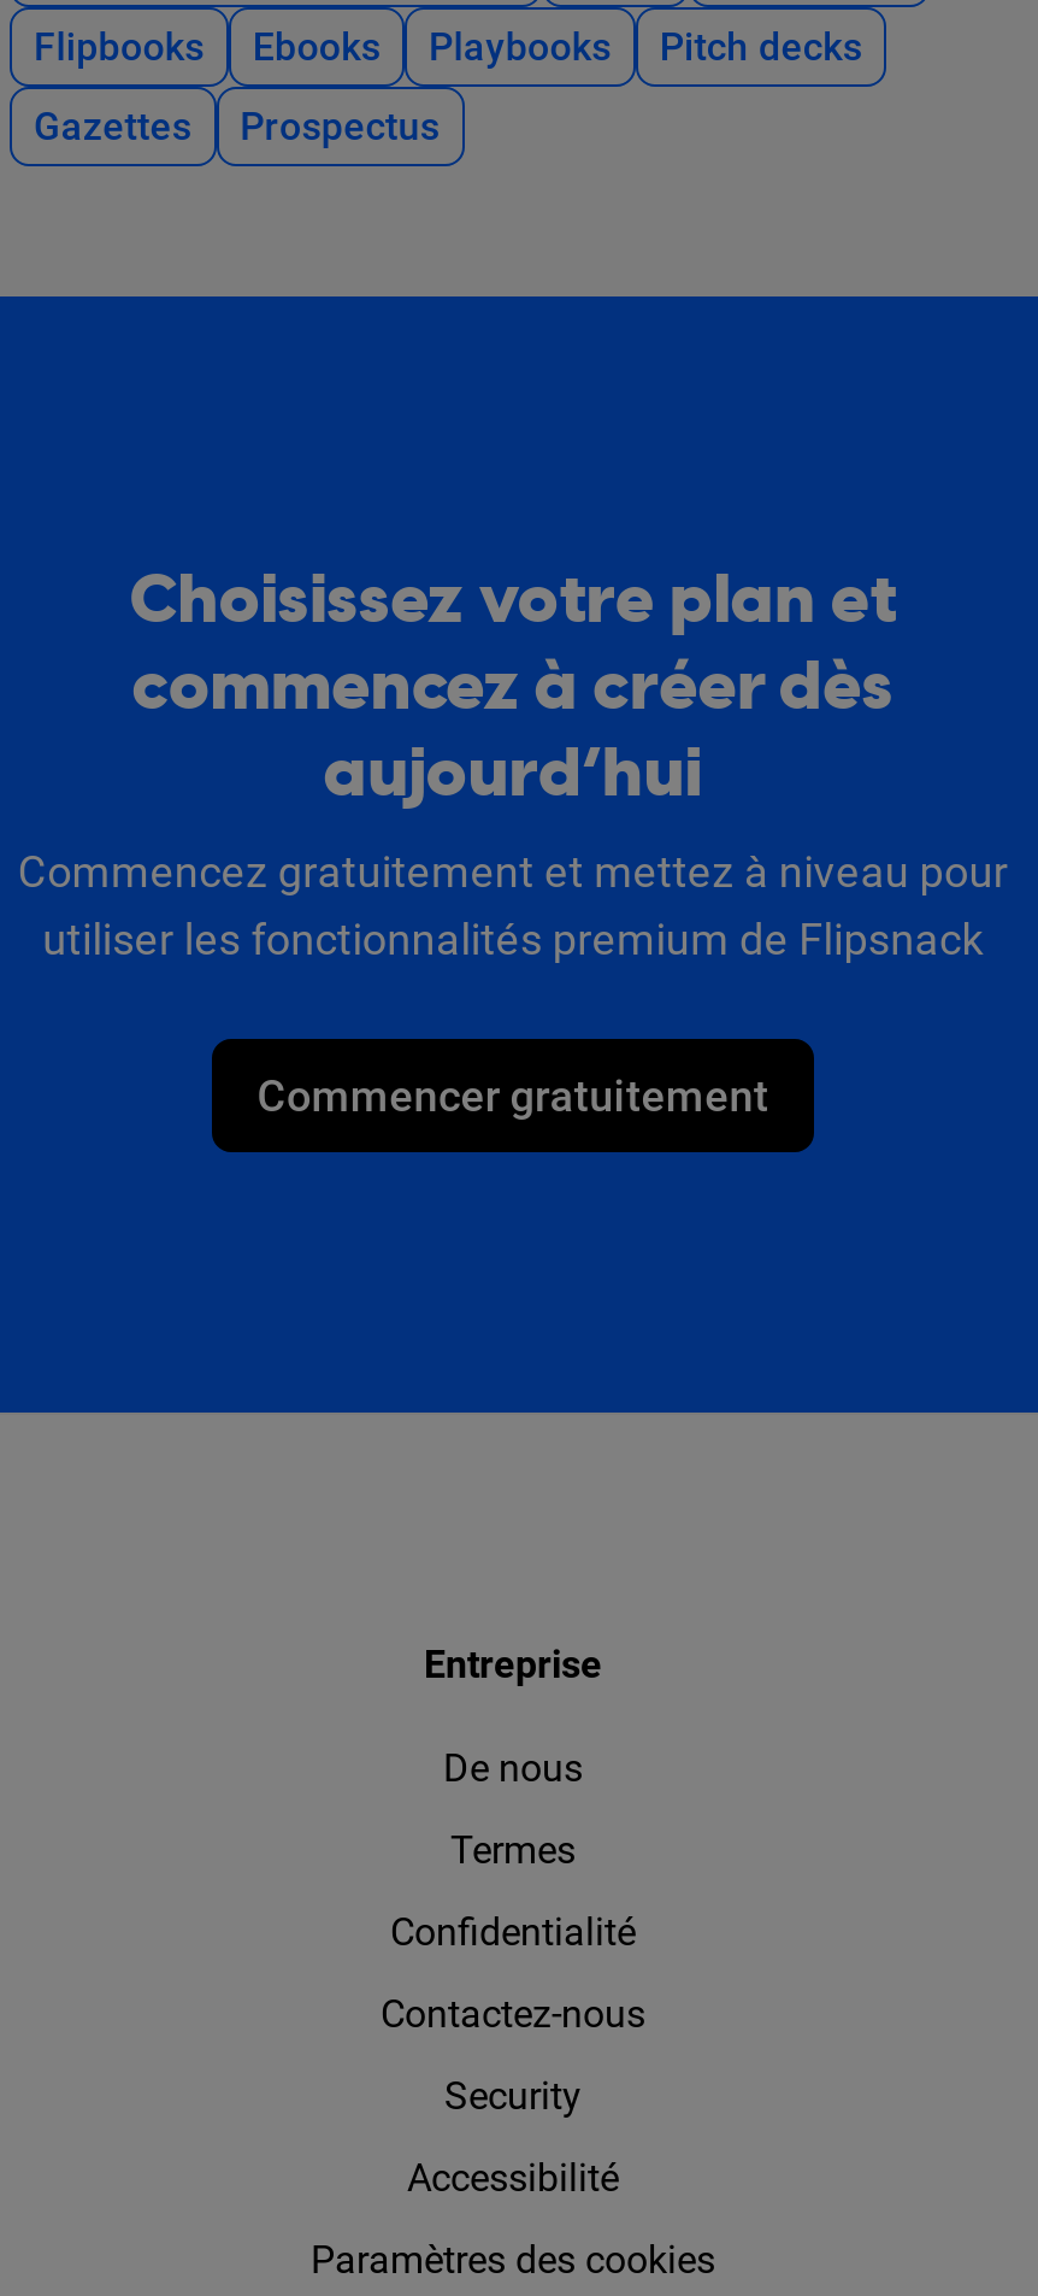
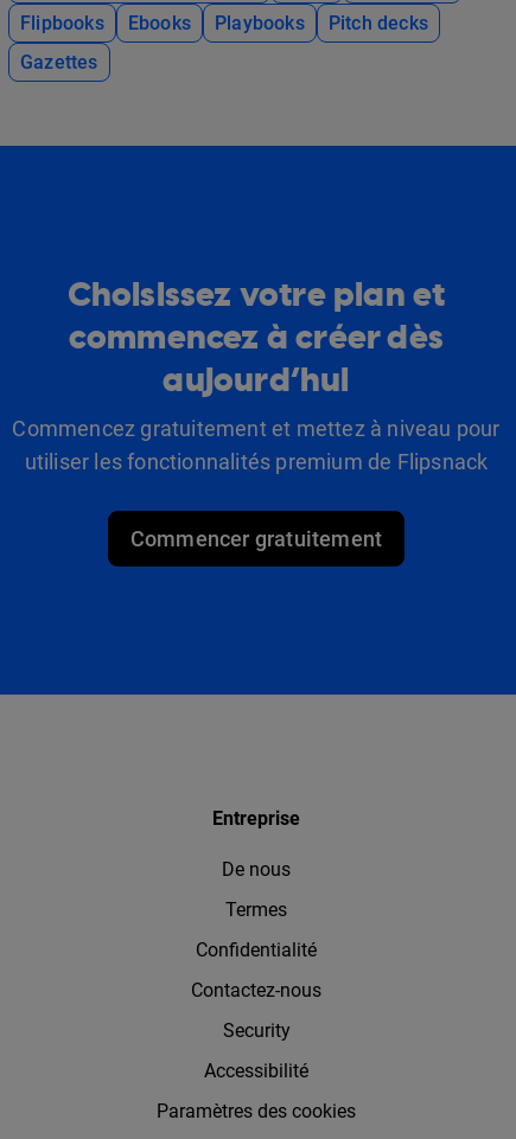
- Prospectus
